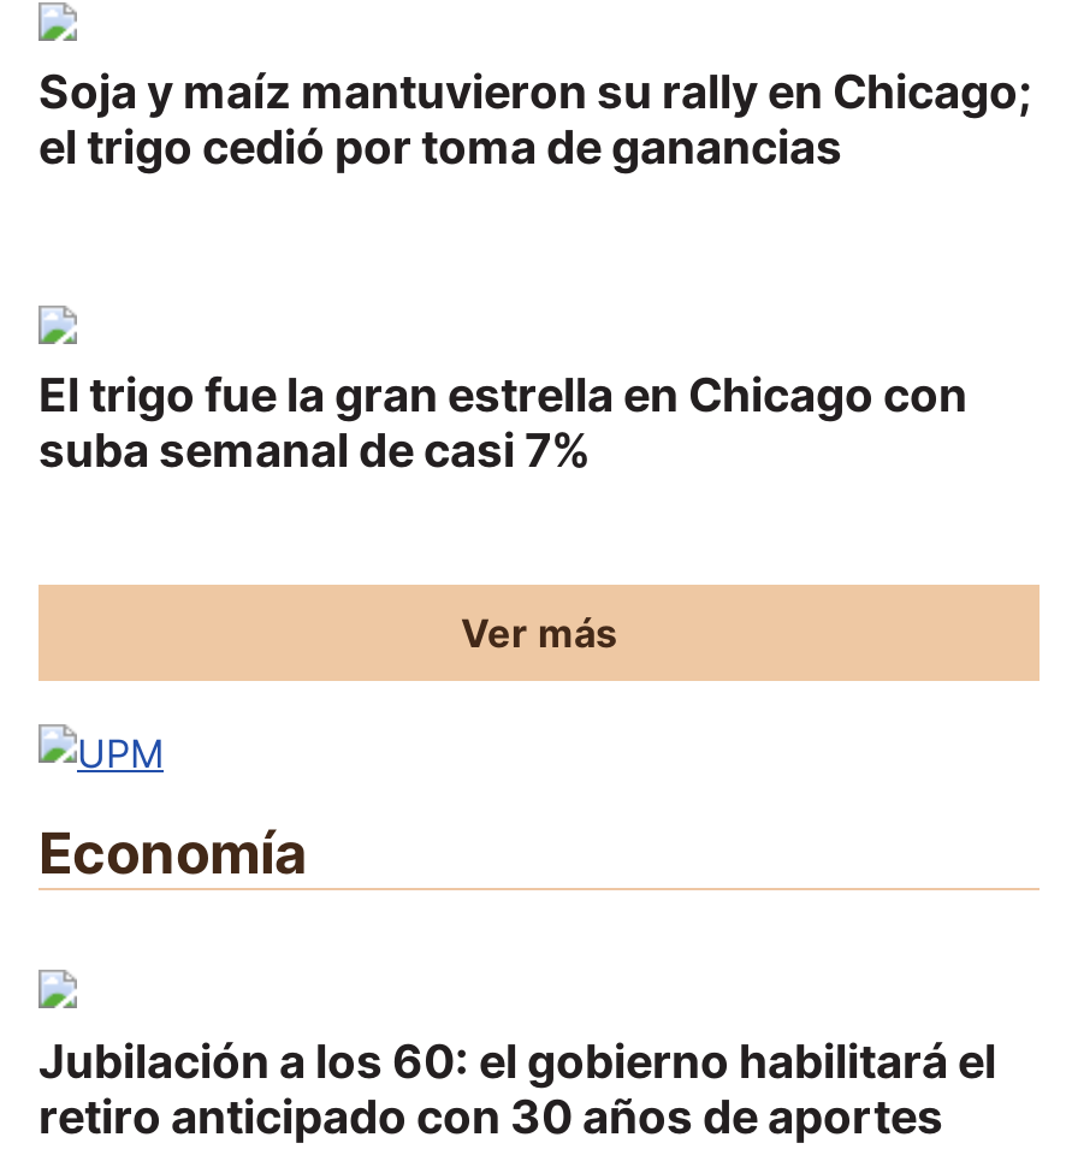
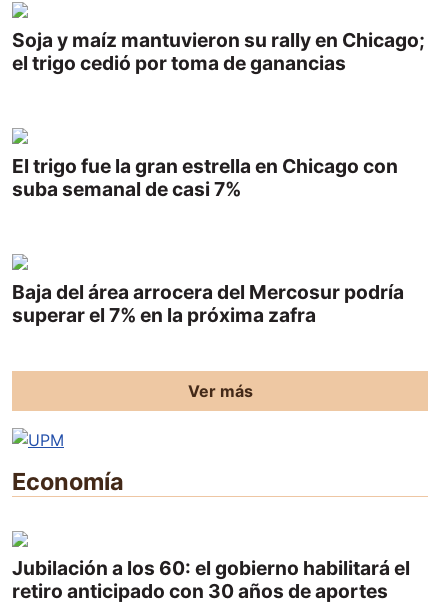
+ Baja del área arrocera del Mercosur podría
+ superar el 7% en la próxima zafra
